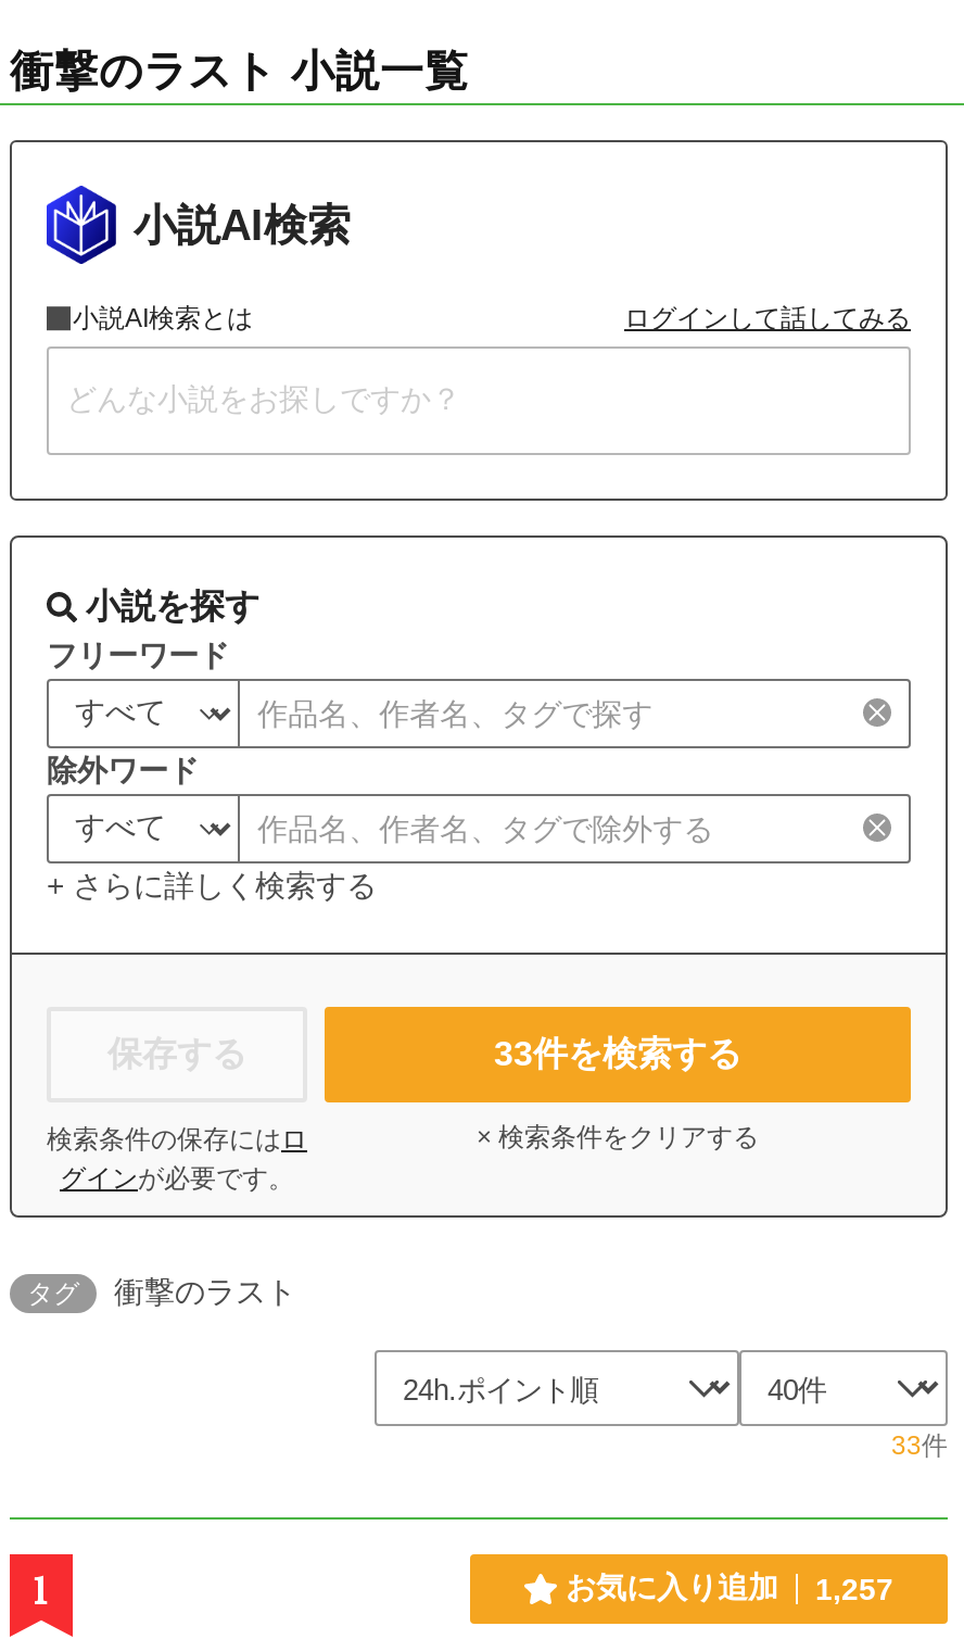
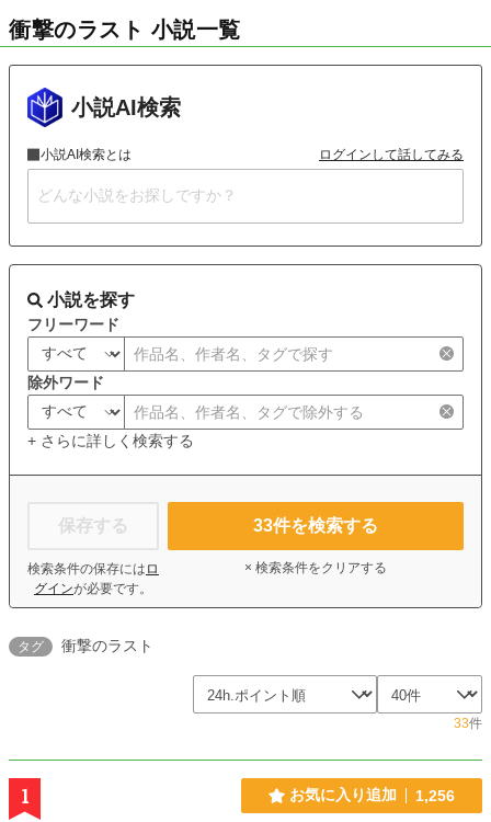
- お気に入り追加 1,257
+ お気に入り追加 1,256
